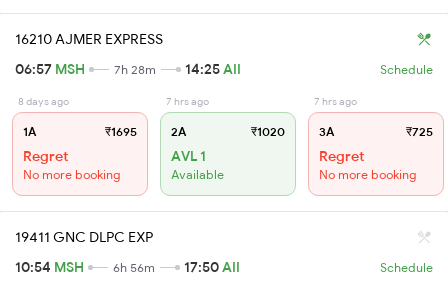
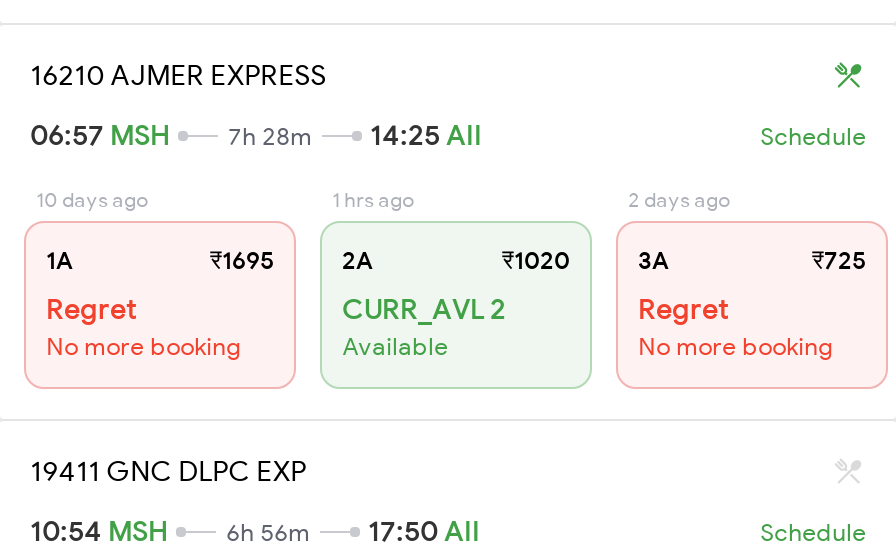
- 8 days ago
+ 10 days ago

- 7 hrs ago
+ 1 hrs ago

- 7 hrs ago
+ 2 days ago

- AVL 1
+ CURR_AVL 2
